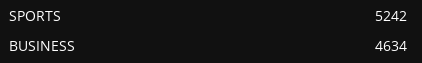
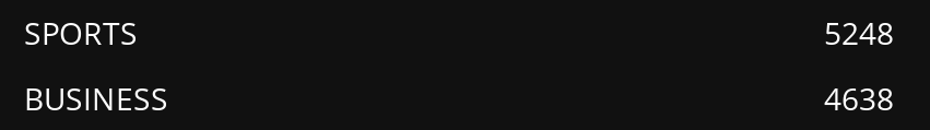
- 5242
+ 5248

- 4634
+ 4638
